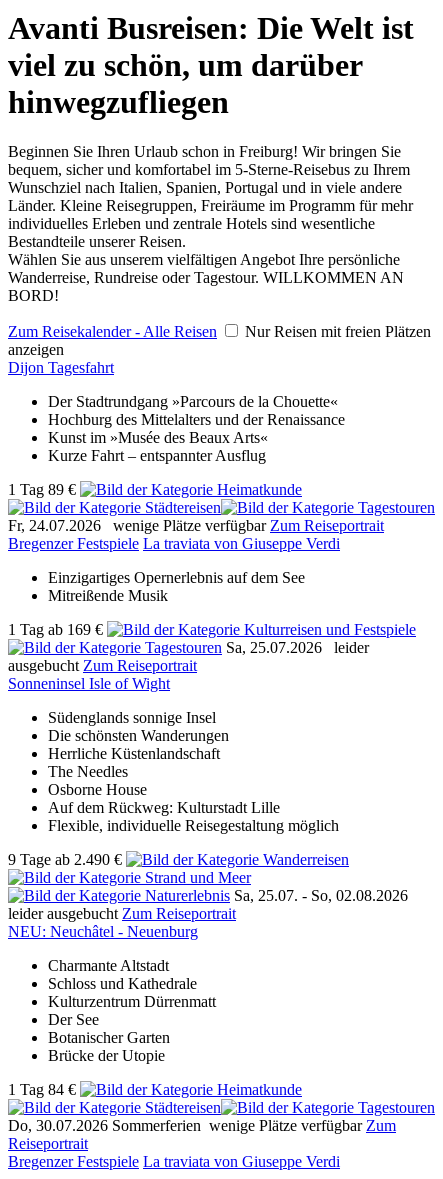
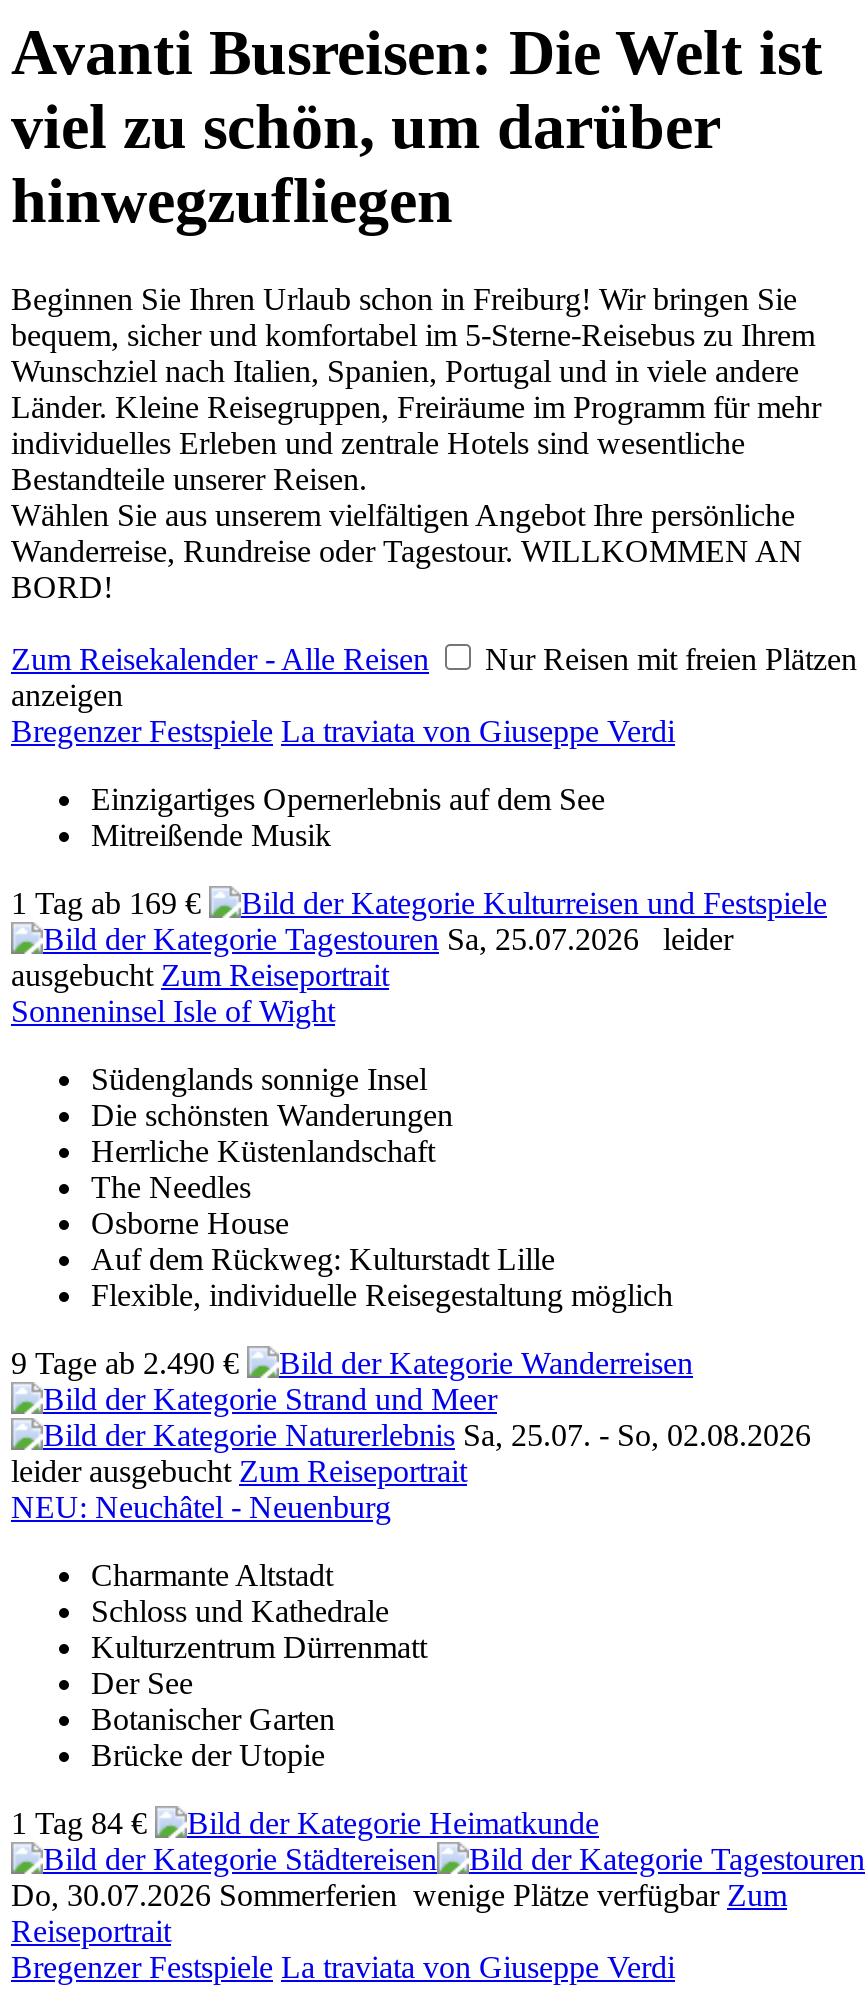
- Dijon Tagesfahrt
- Der Stadtrundgang »Parcours de la Chouette«
- Hochburg des Mittelalters und der Renaissance
- Kunst im »Musée des Beaux Arts«
- Kurze Fahrt – entspannter Ausflug
- 1 Tag 89 €
- Fr, 24.07.2026
- wenige Plätze verfügbar Zum Reiseportrait
